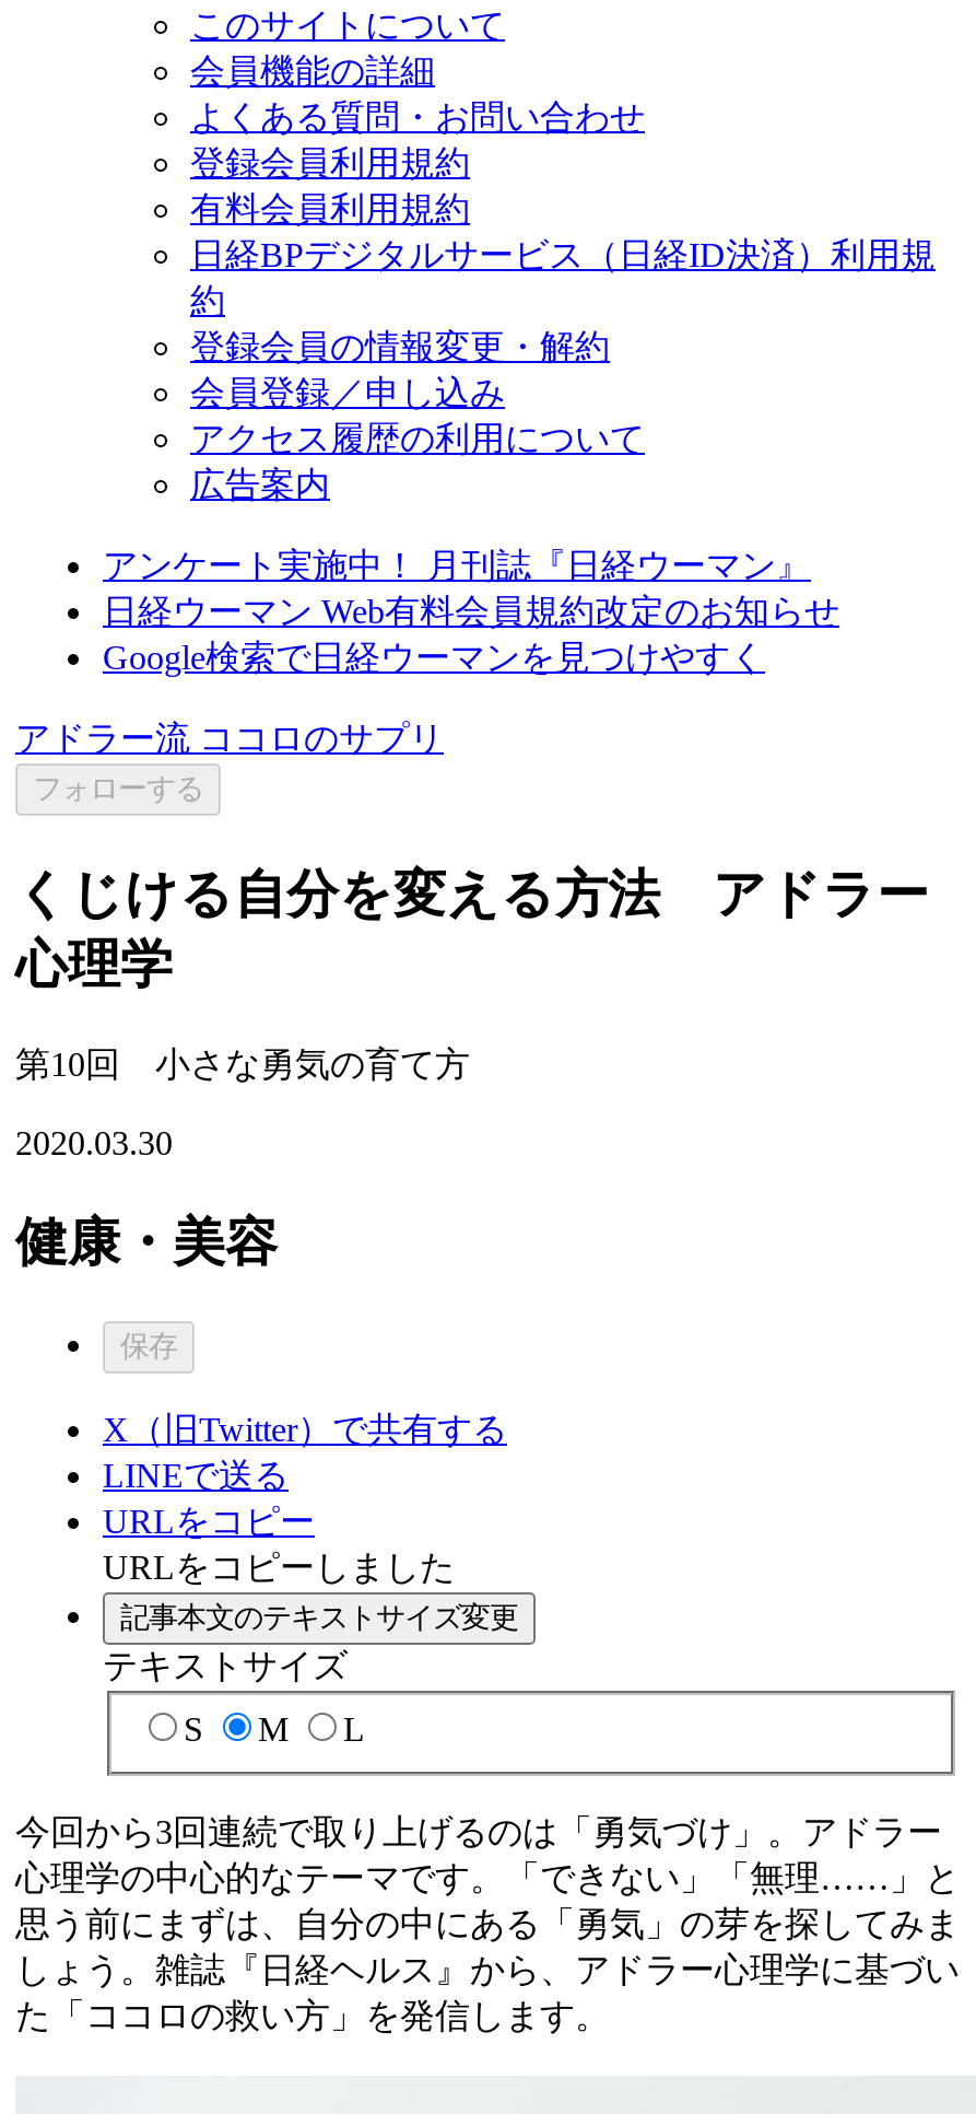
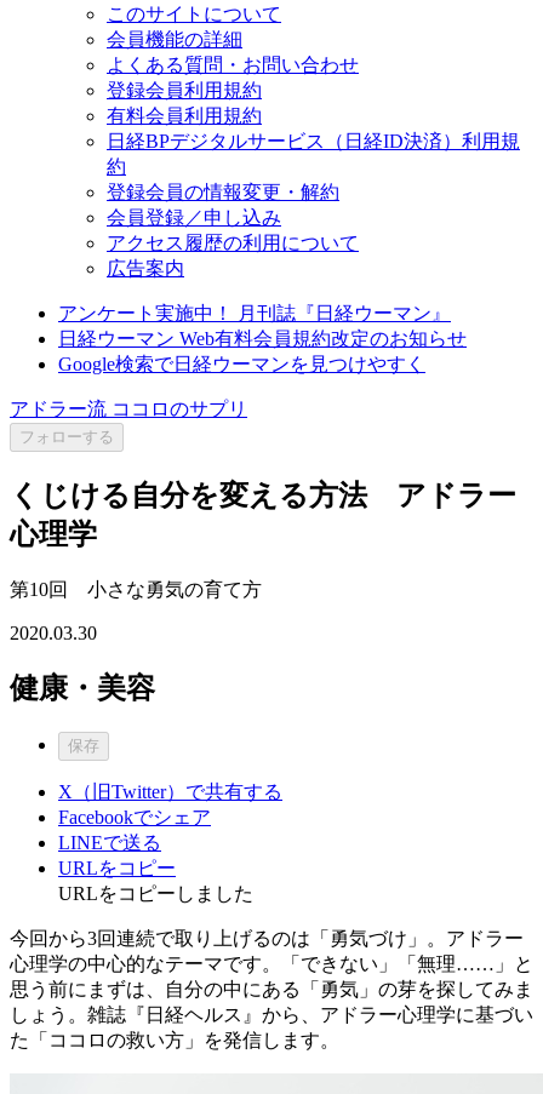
+ Facebookでシェア

moved down: LINEで送る | URLをコピー | URLをコピーしました

- 記事本文のテキストサイズ変更
- テキストサイズ
- S
- M
- L
